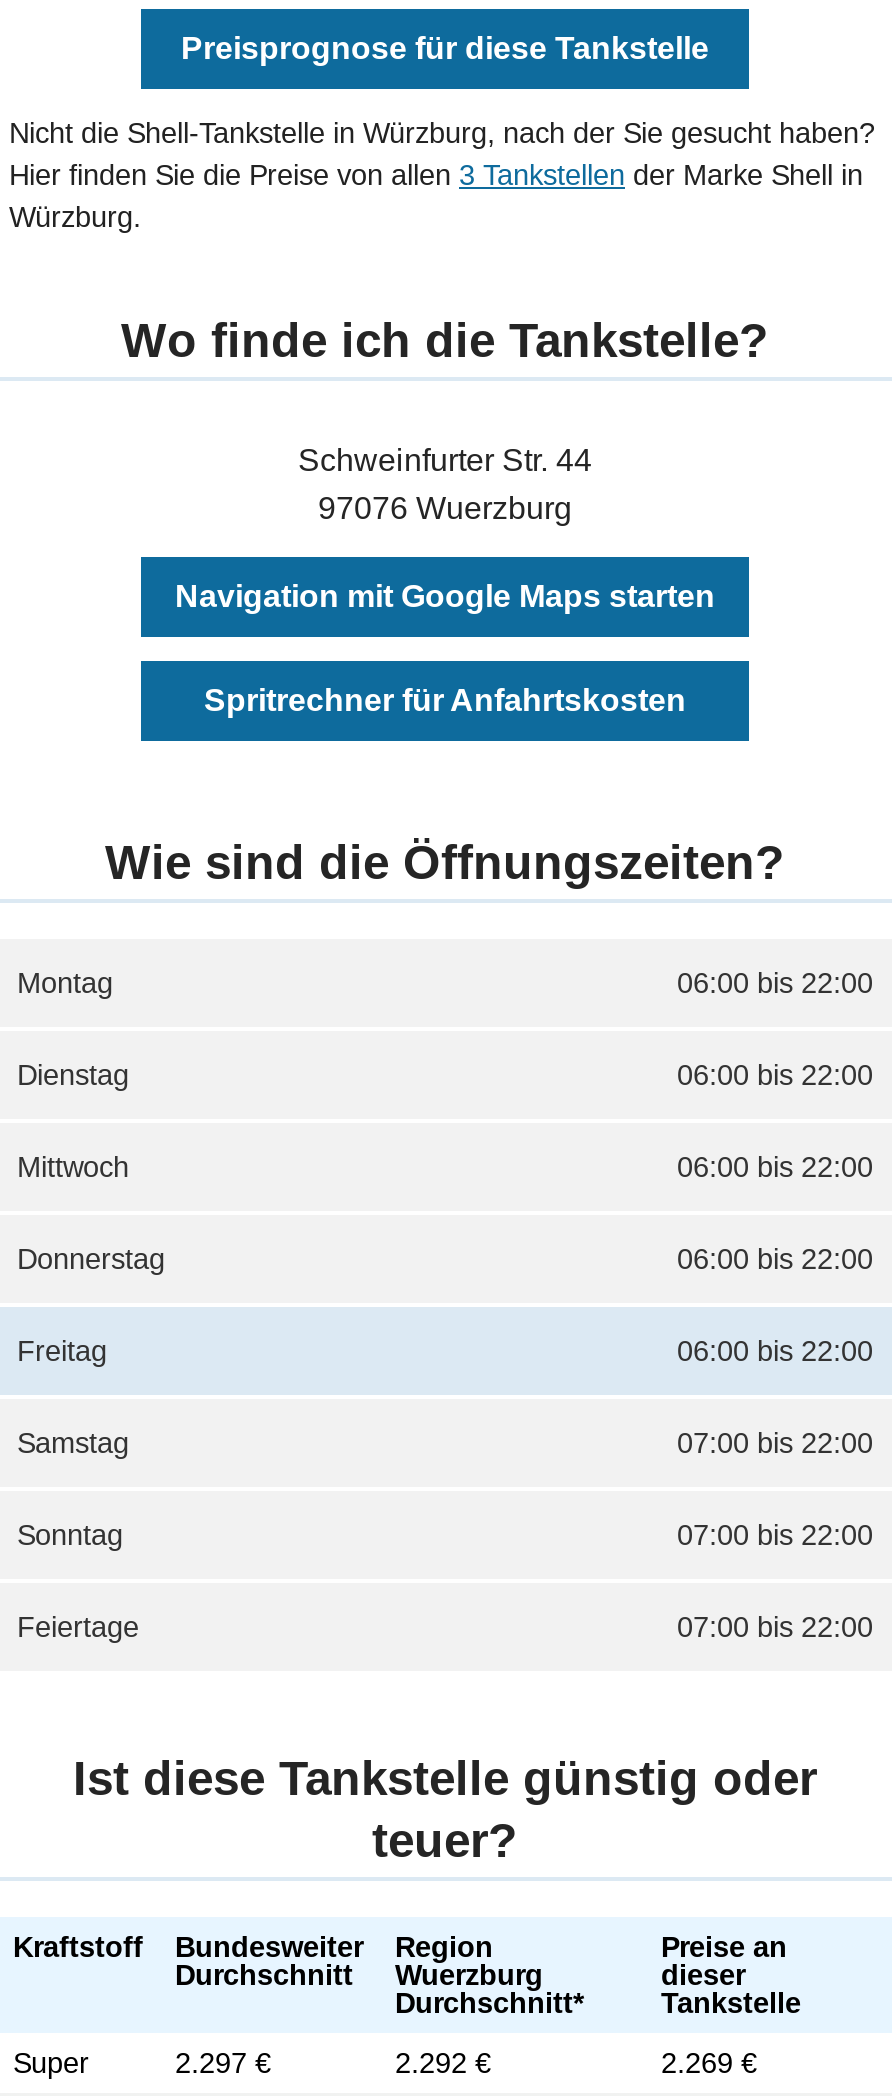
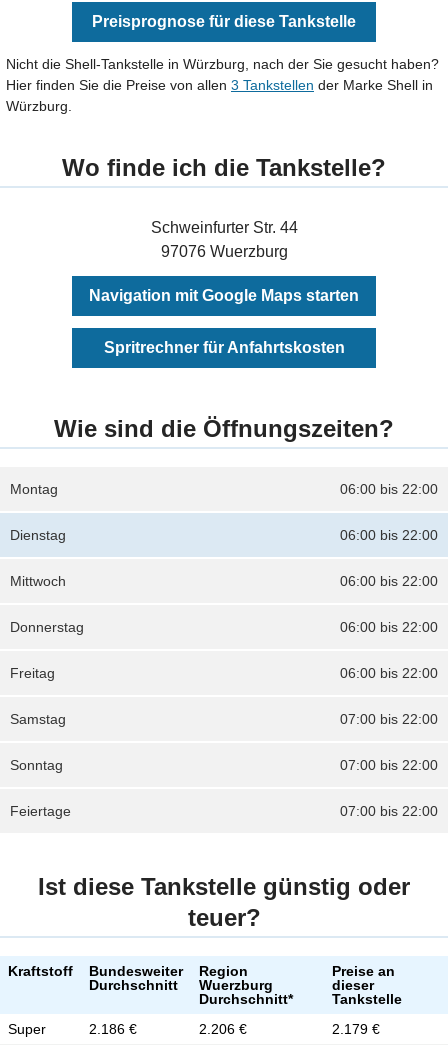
- 2.297 €
+ 2.186 €

- 2.292 €
+ 2.206 €

- 2.269 €
+ 2.179 €
